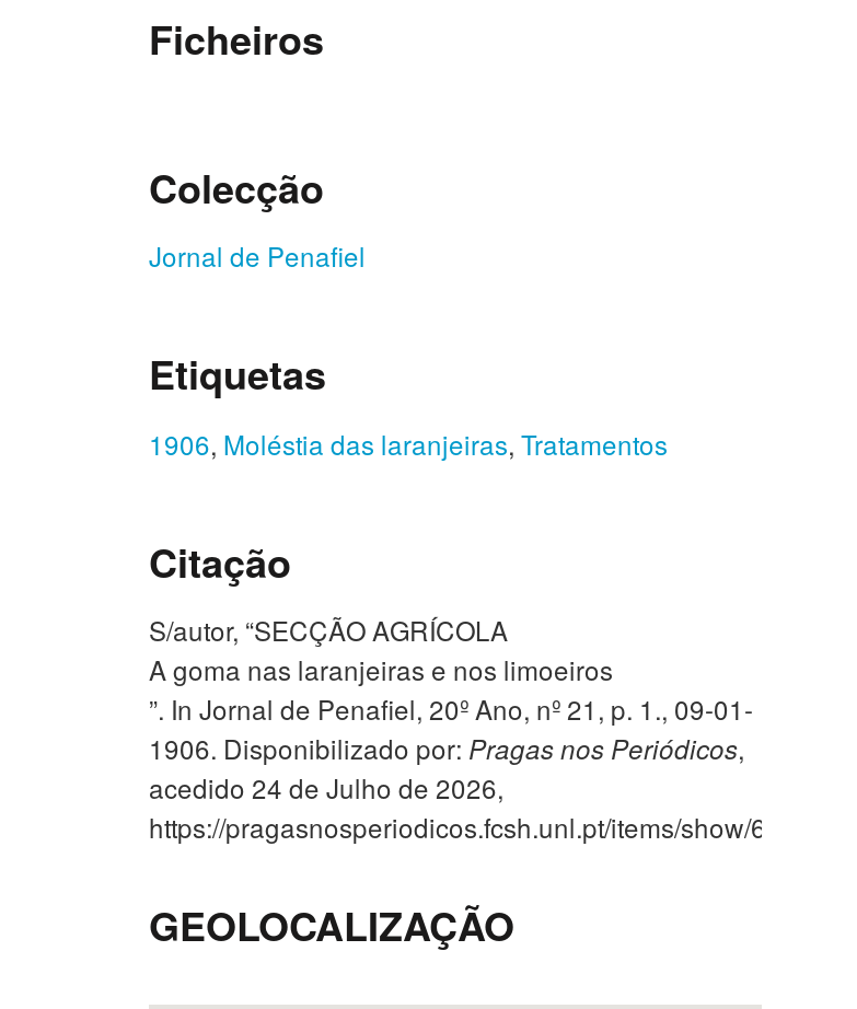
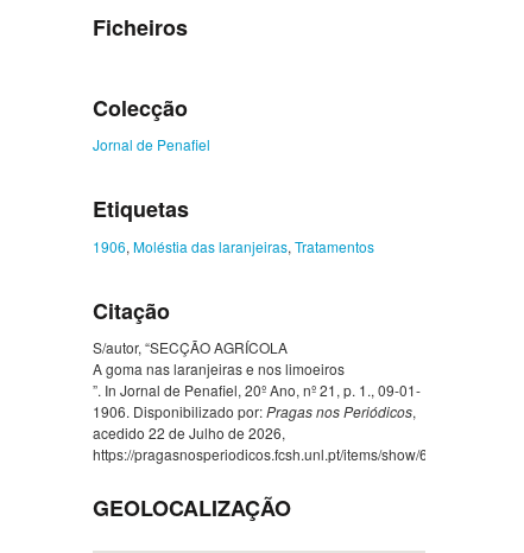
- acedido 24 de Julho de 2026,
+ acedido 22 de Julho de 2026,
